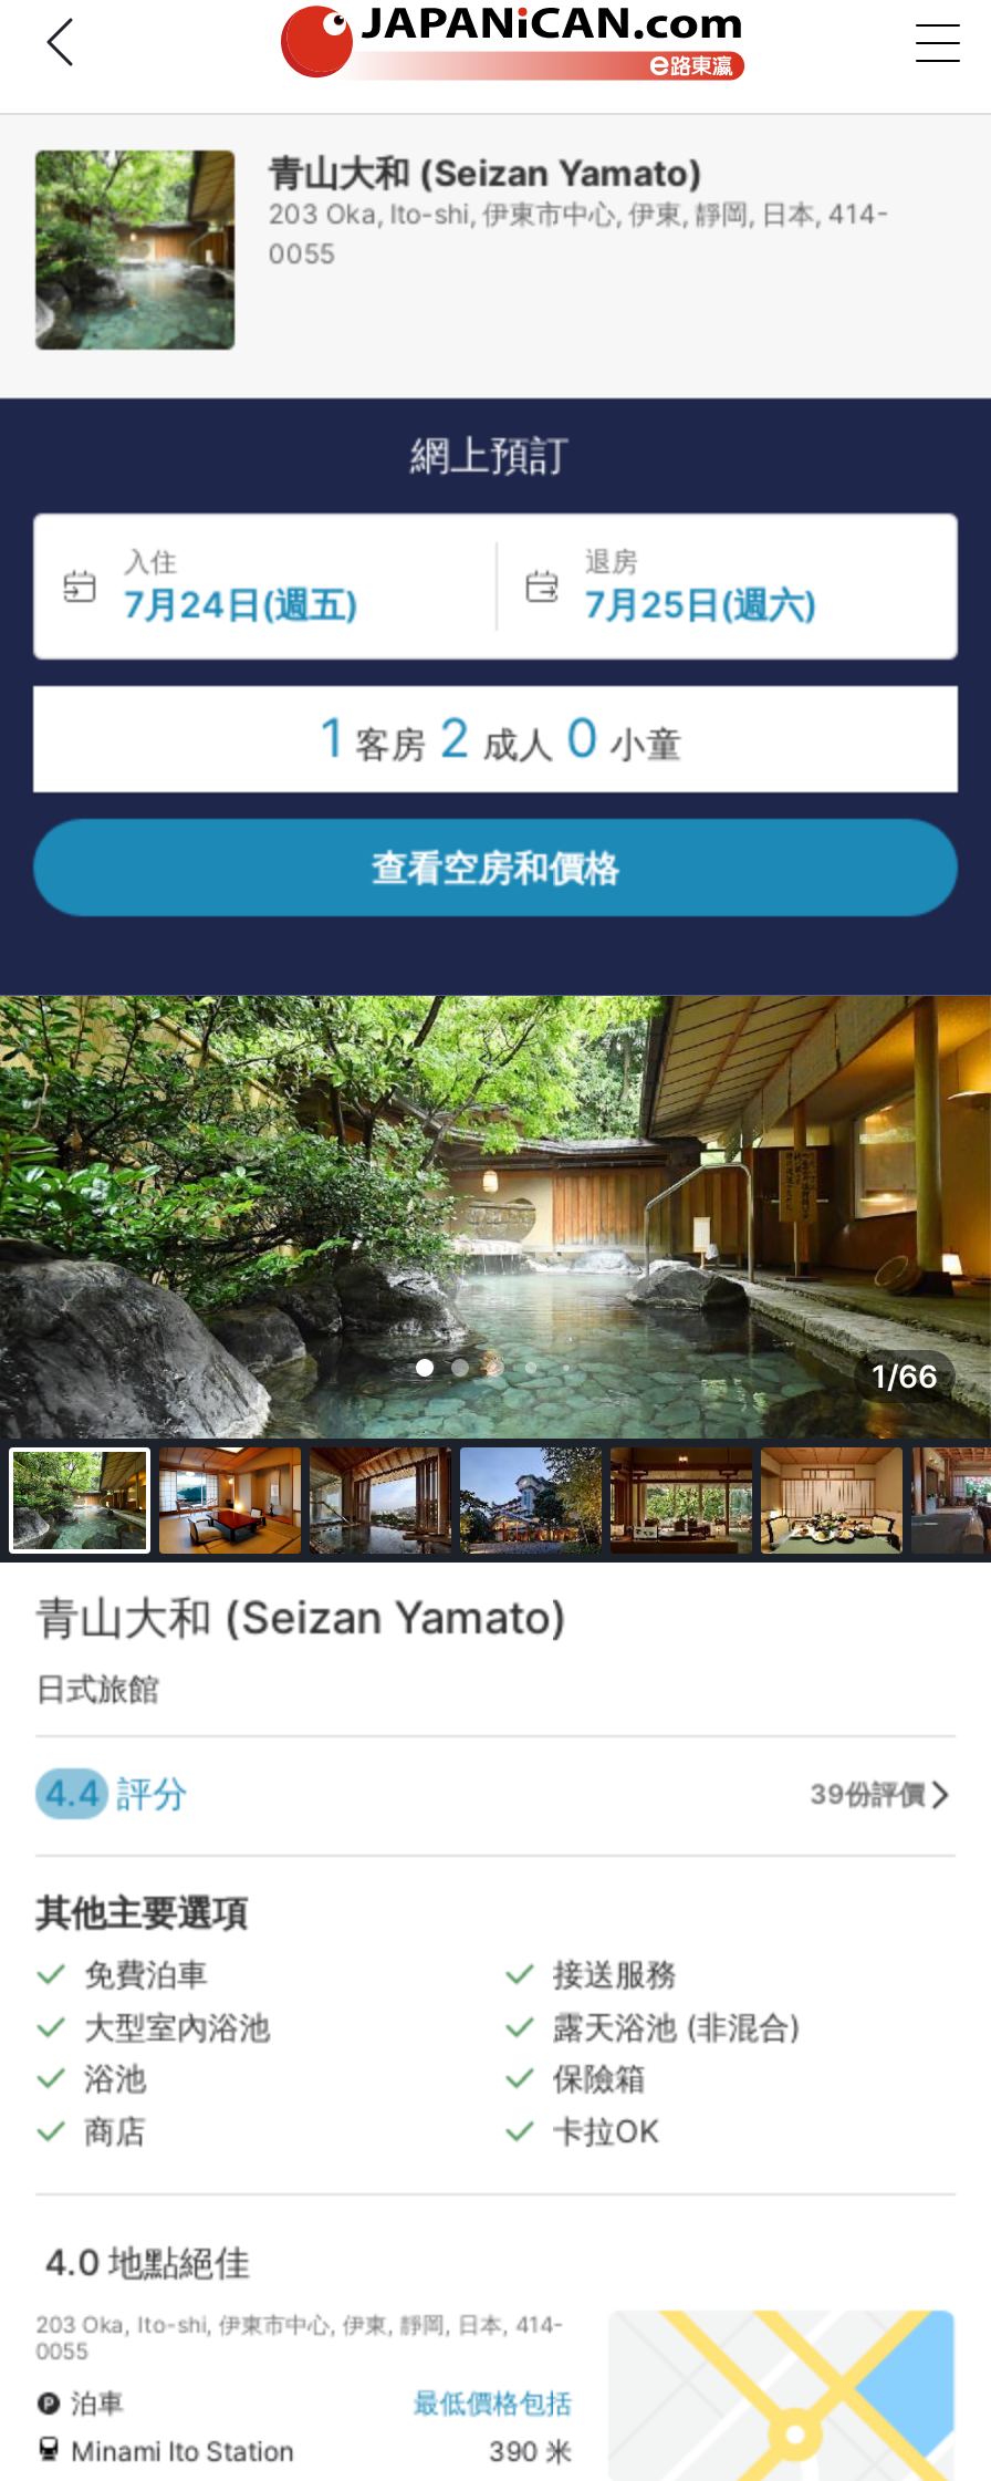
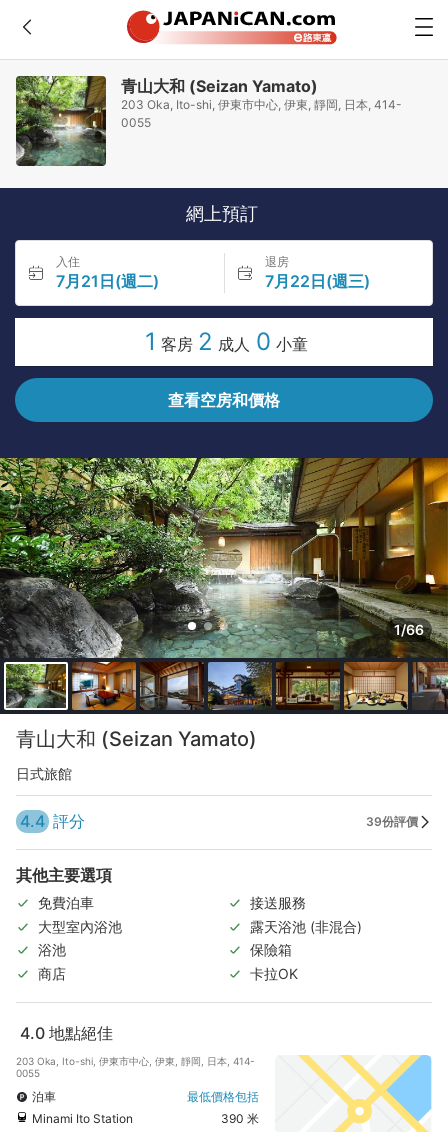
- 7月24日(週五)
+ 7月21日(週二)

- 7月25日(週六)
+ 7月22日(週三)
